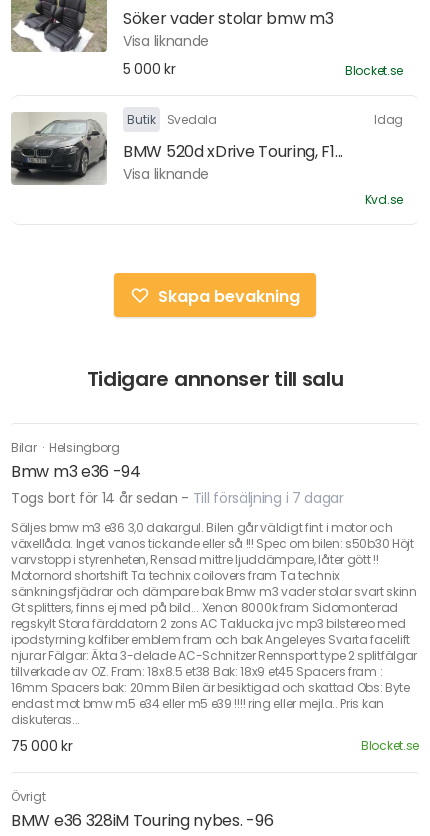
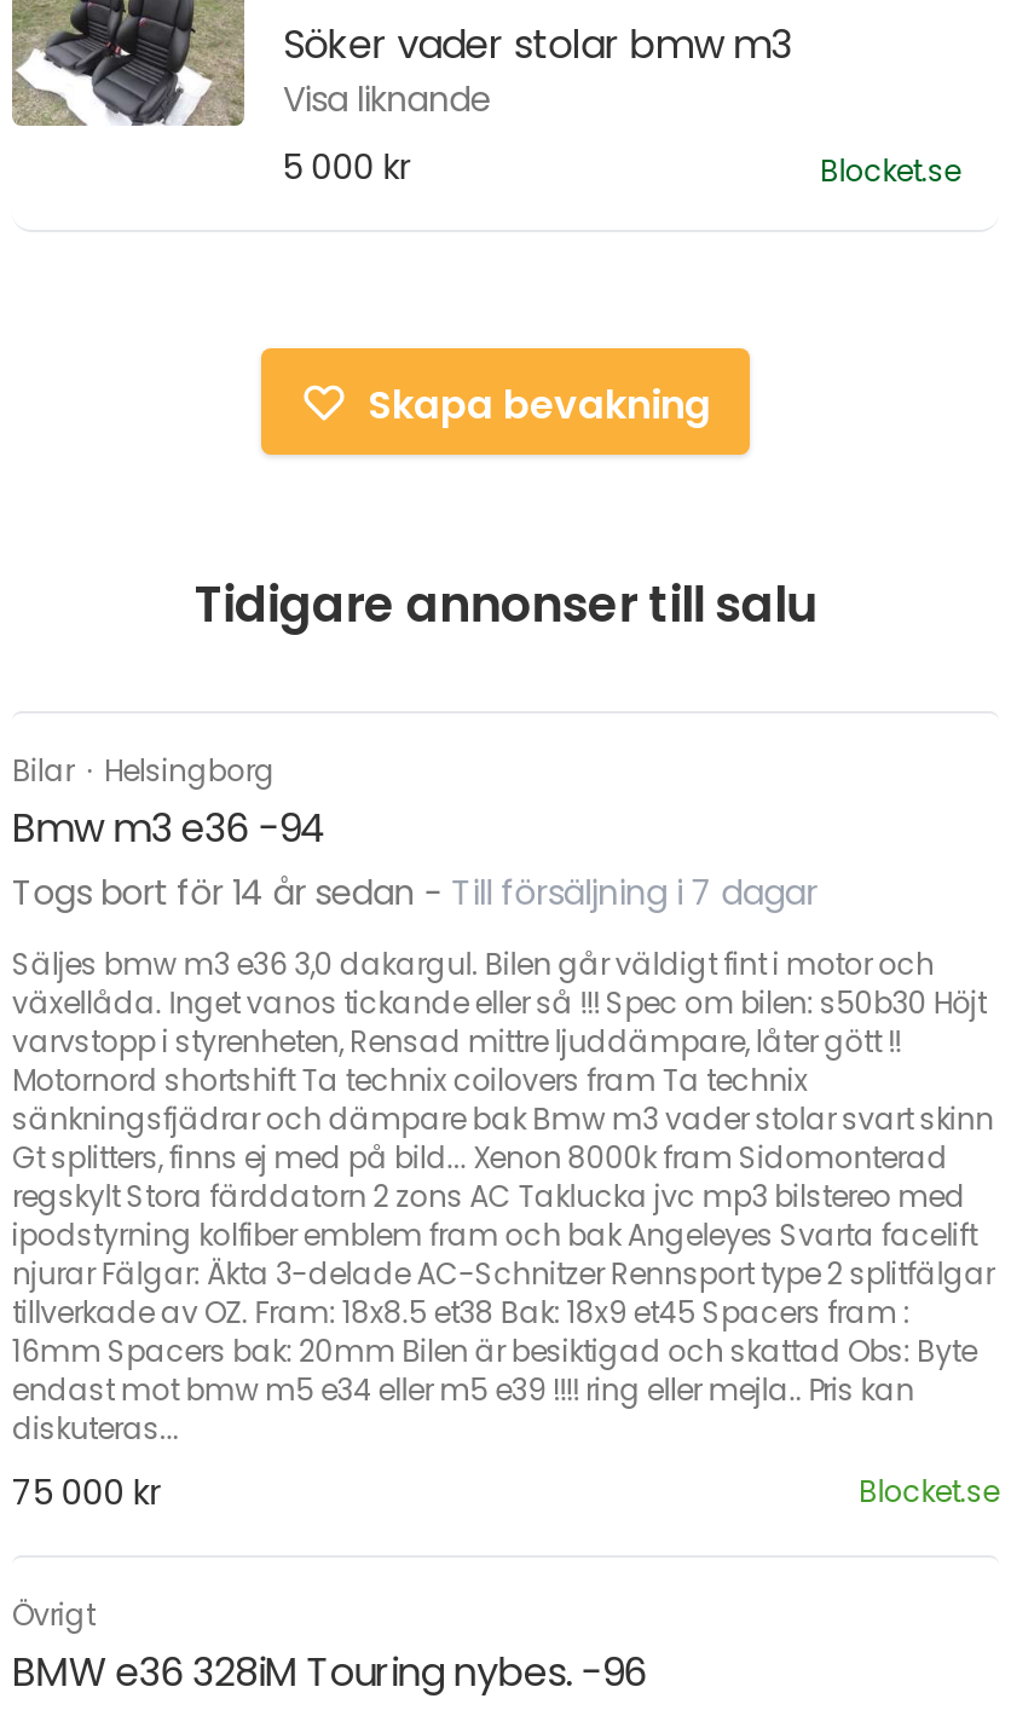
- [image]
- Butik
- Svedala
- Idag
- BMW 520d xDrive Touring, F1...
- Visa liknande
- Kvd.se
